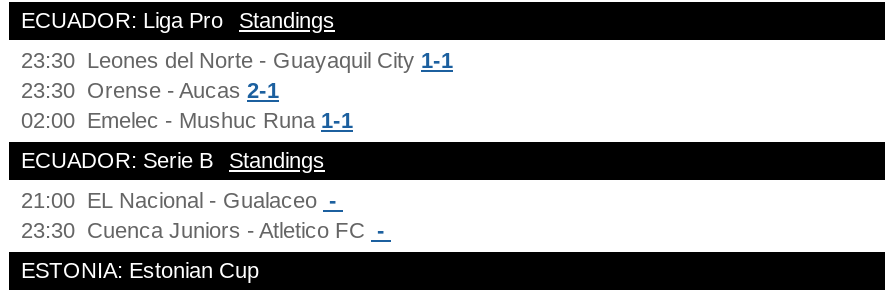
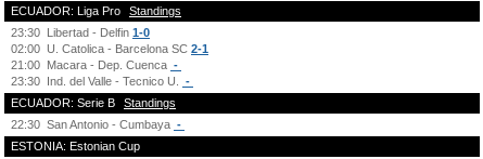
- 23:30 Leones del Norte - Guayaquil City 1-1
- 23:30 Orense - Aucas 2-1
- 02:00 Emelec - Mushuc Runa 1-1
+ 23:30 Libertad - Delfin 1-0
+ 02:00 U. Catolica - Barcelona SC 2-1
+ 21:00 Macara - Dep. Cuenca -
+ 23:30 Ind. del Valle - Tecnico U. -

- 21:00 EL Nacional - Gualaceo -
- 23:30 Cuenca Juniors - Atletico FC -
+ 22:30 San Antonio - Cumbaya -
